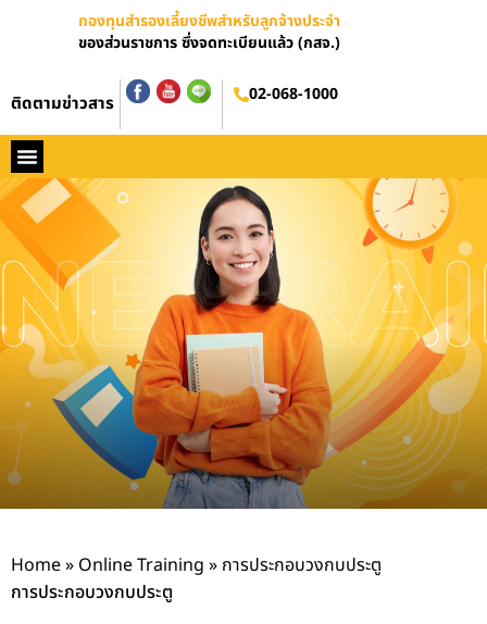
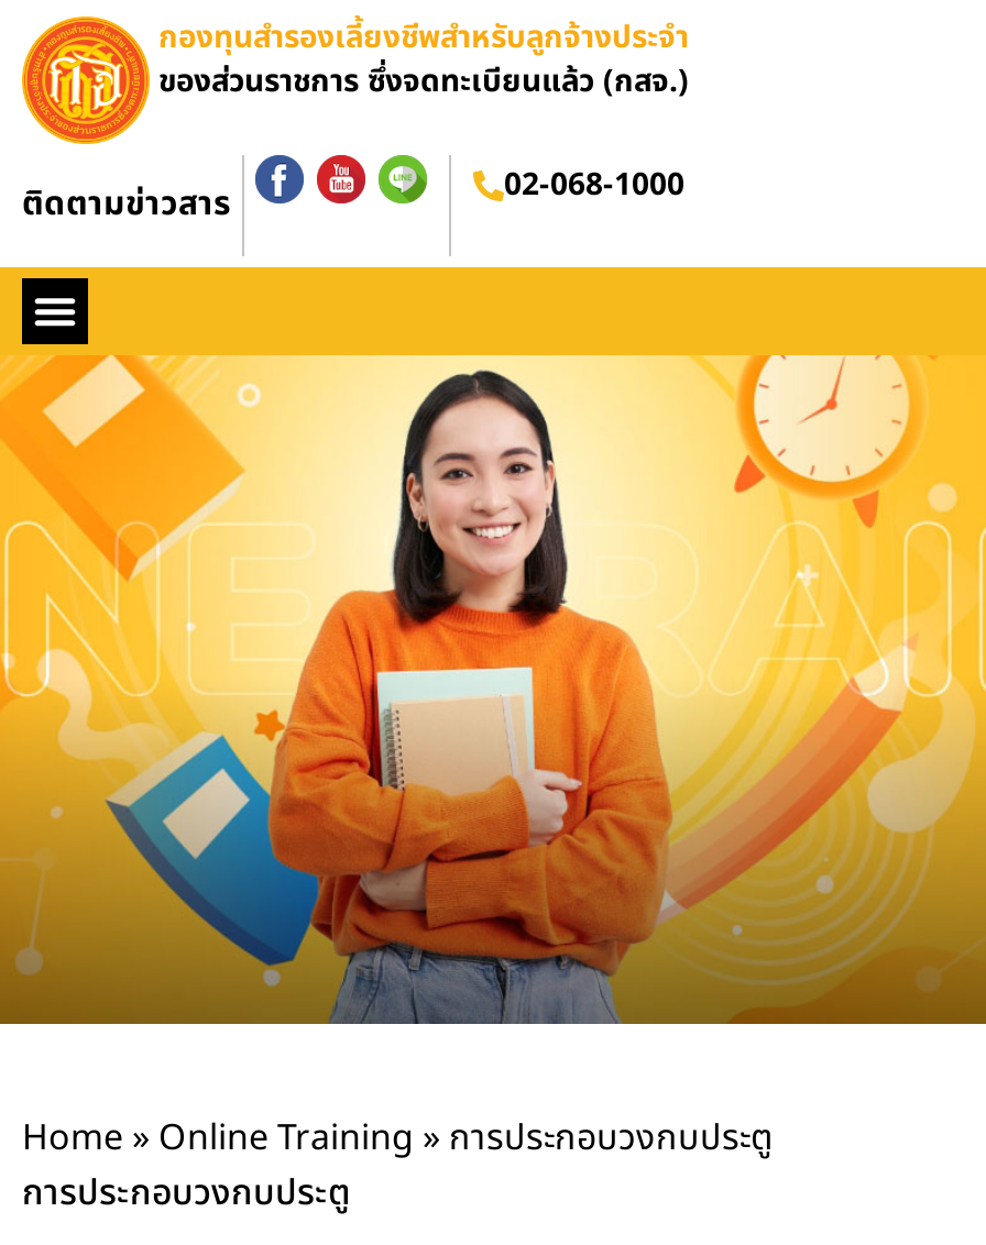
+ [image]
